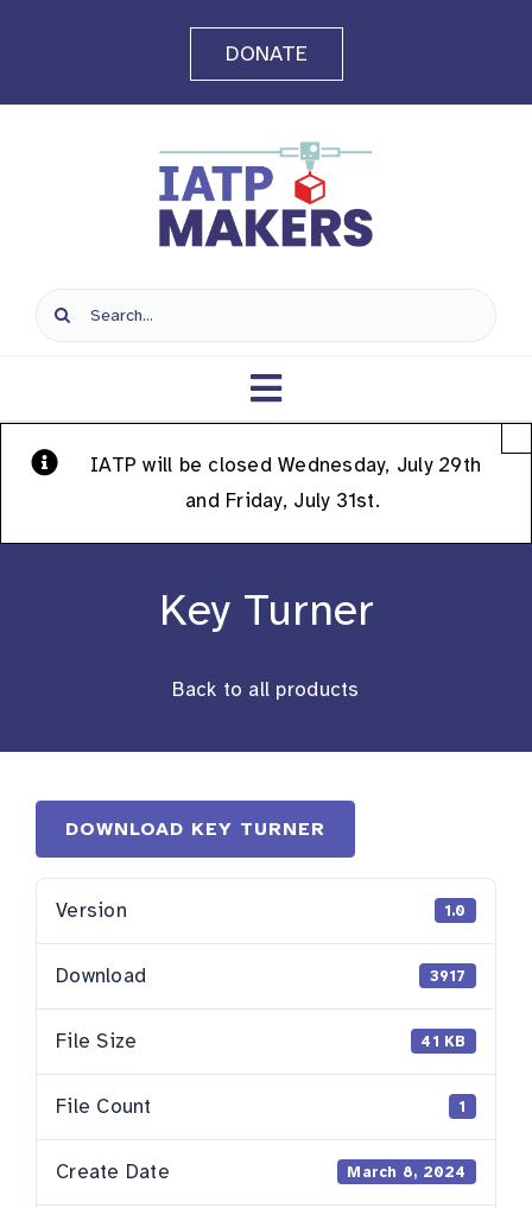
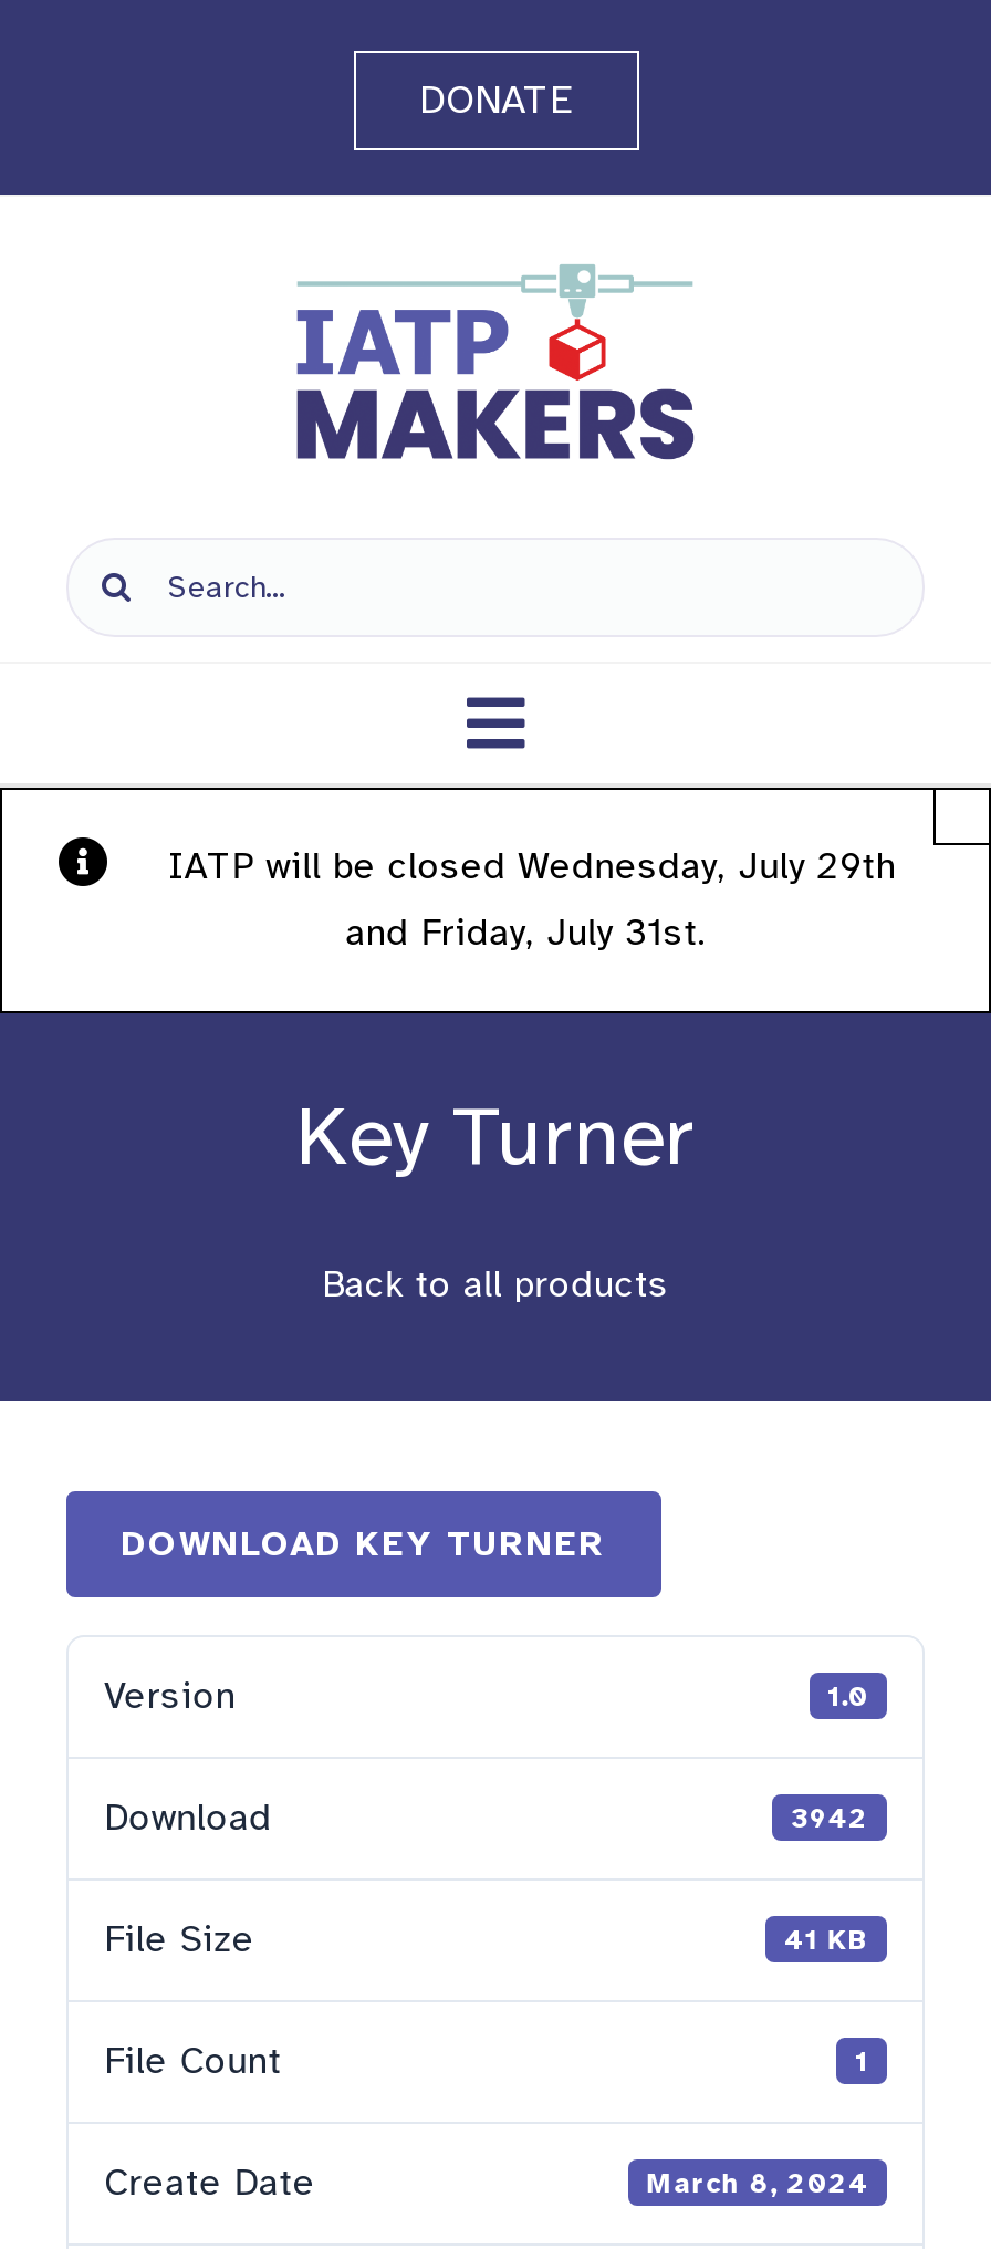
- 3917
+ 3942
